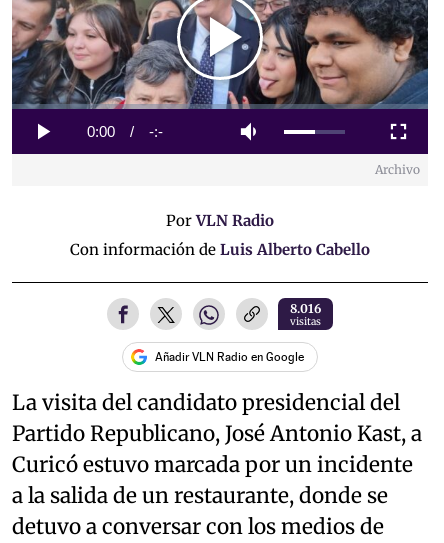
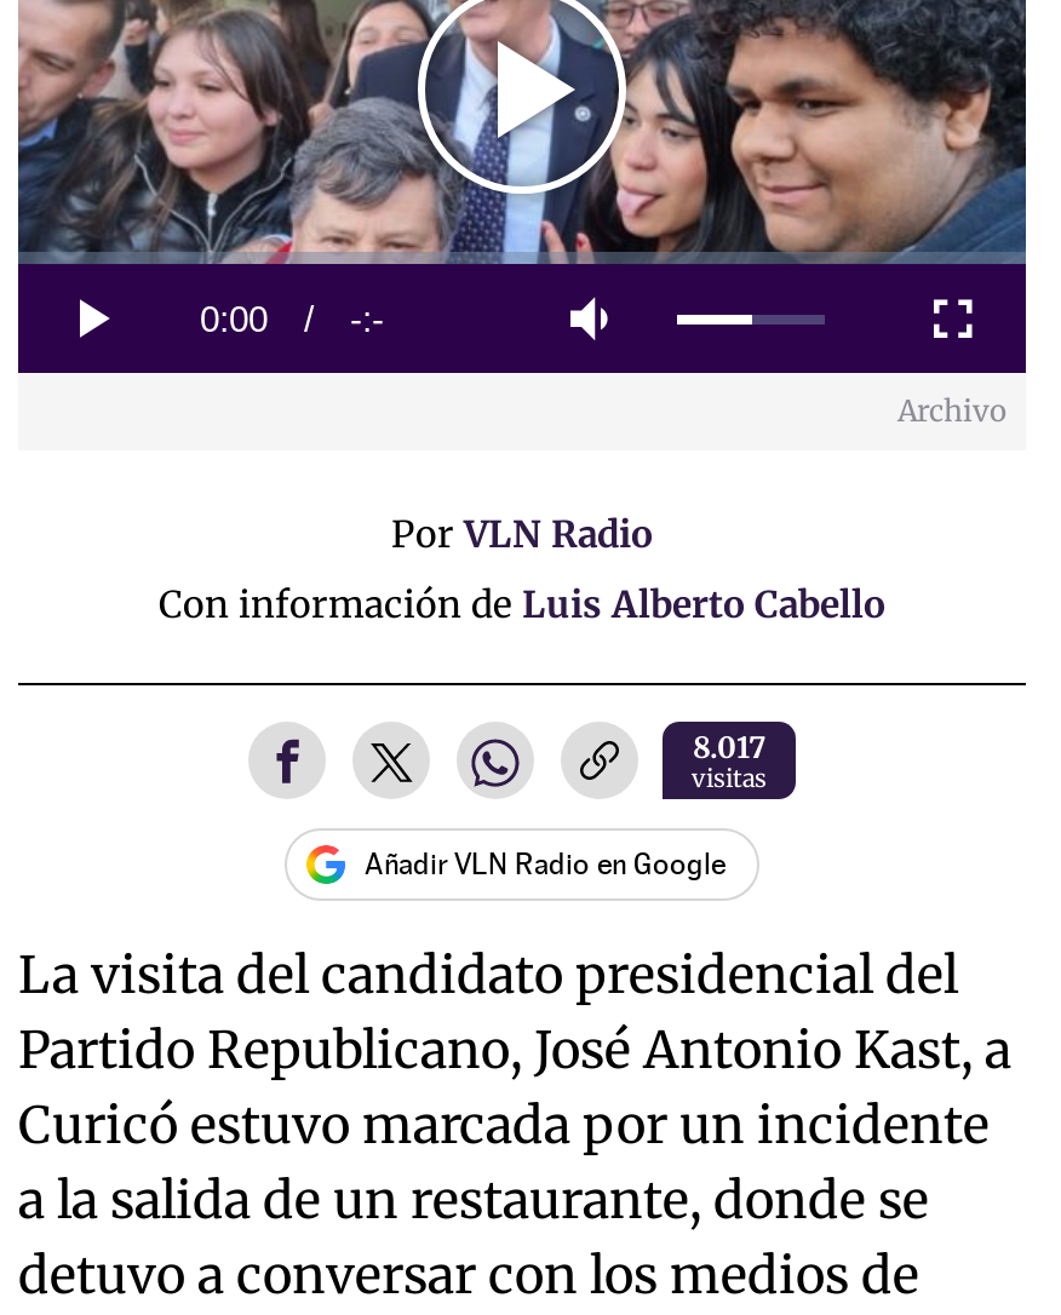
- 8.016
+ 8.017
